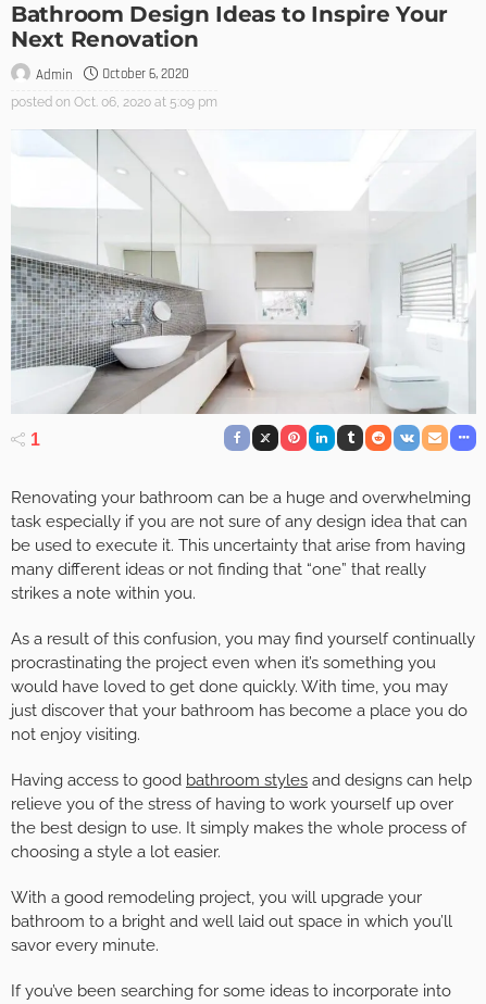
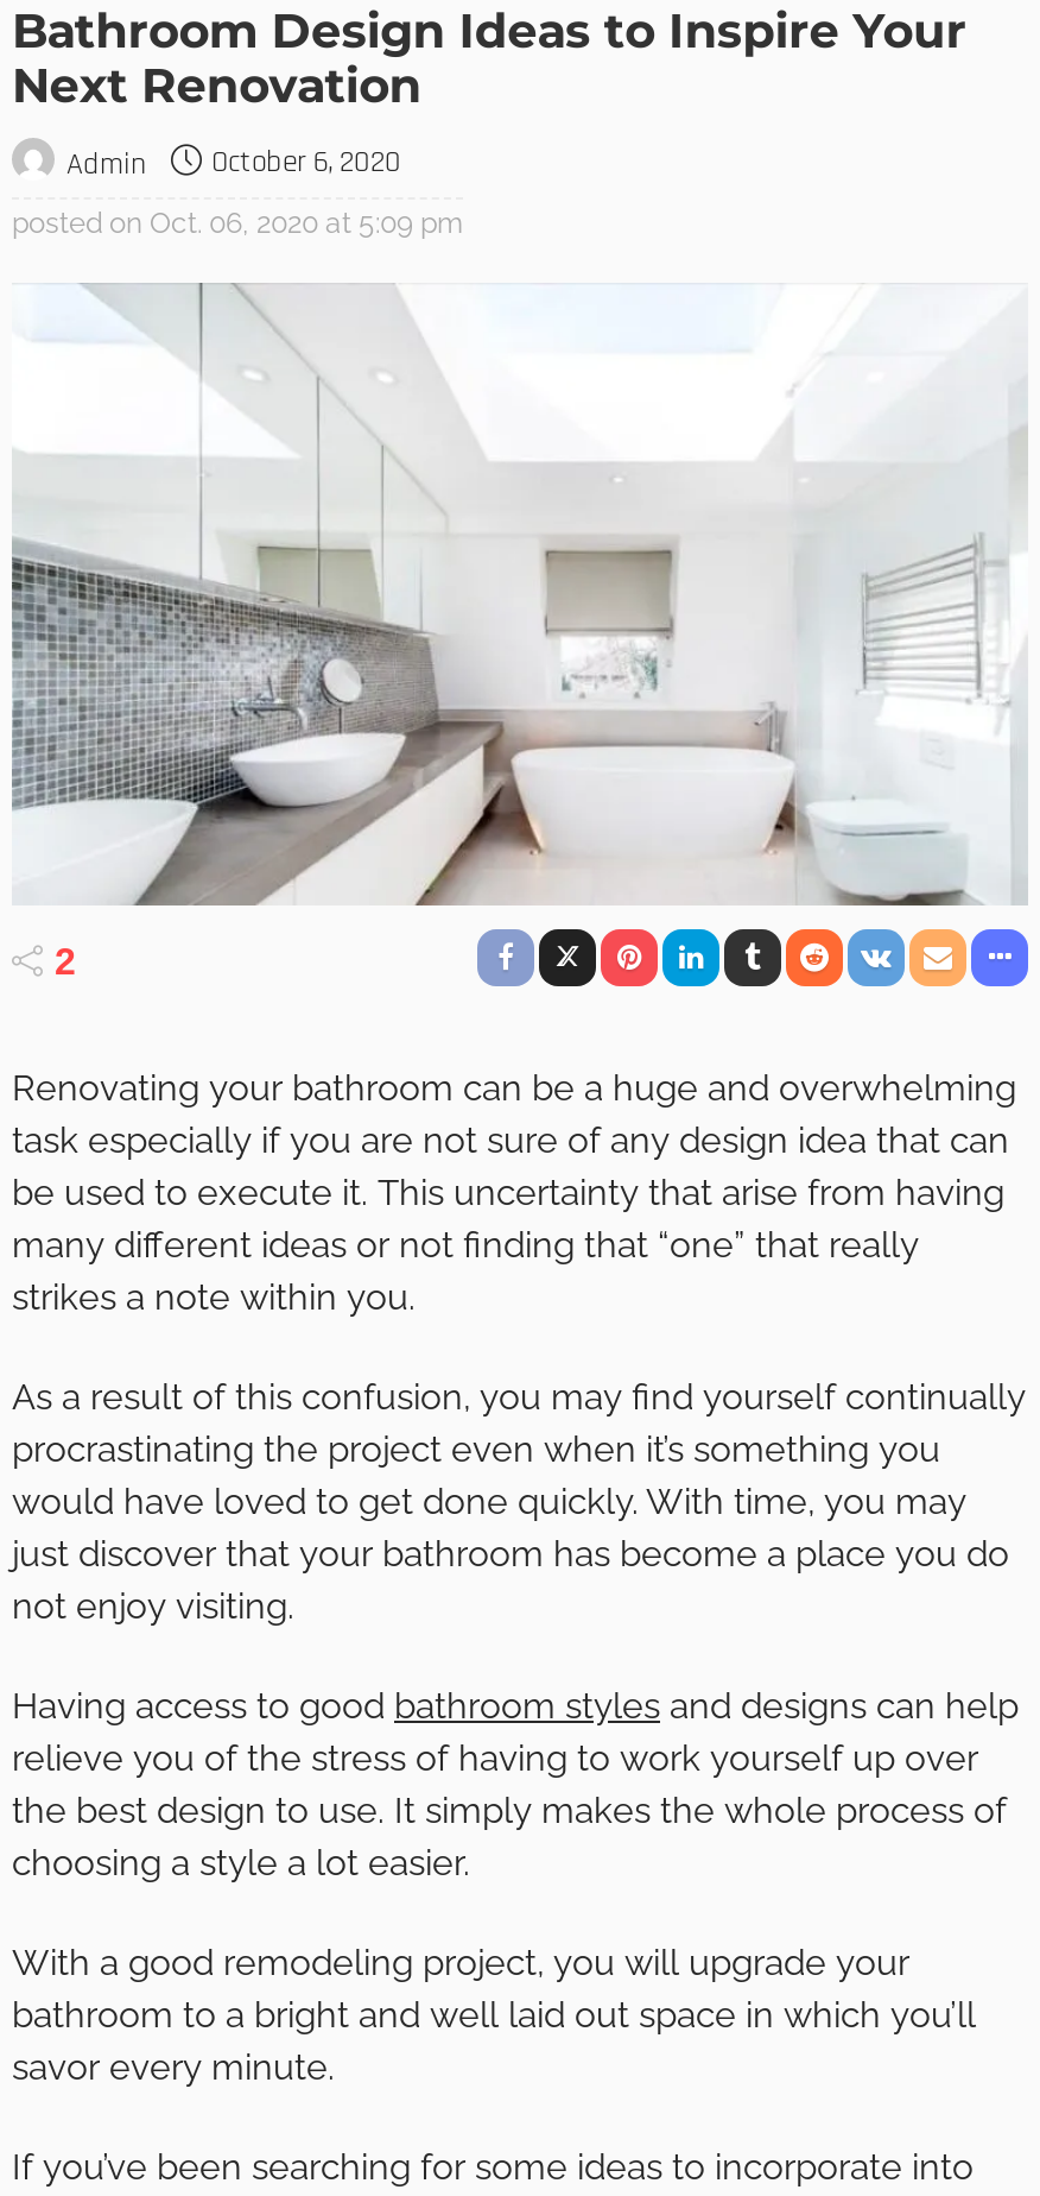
- 1
+ 2
